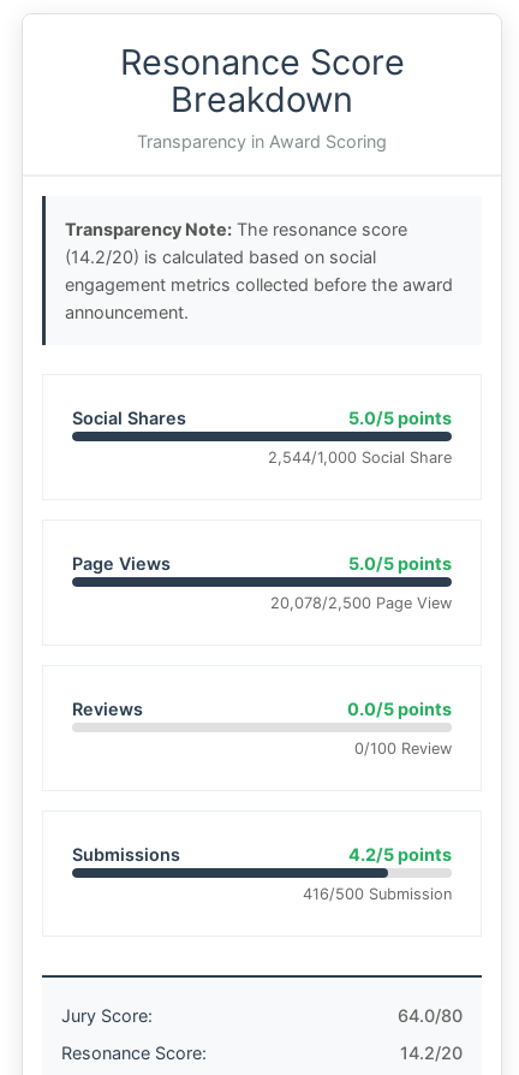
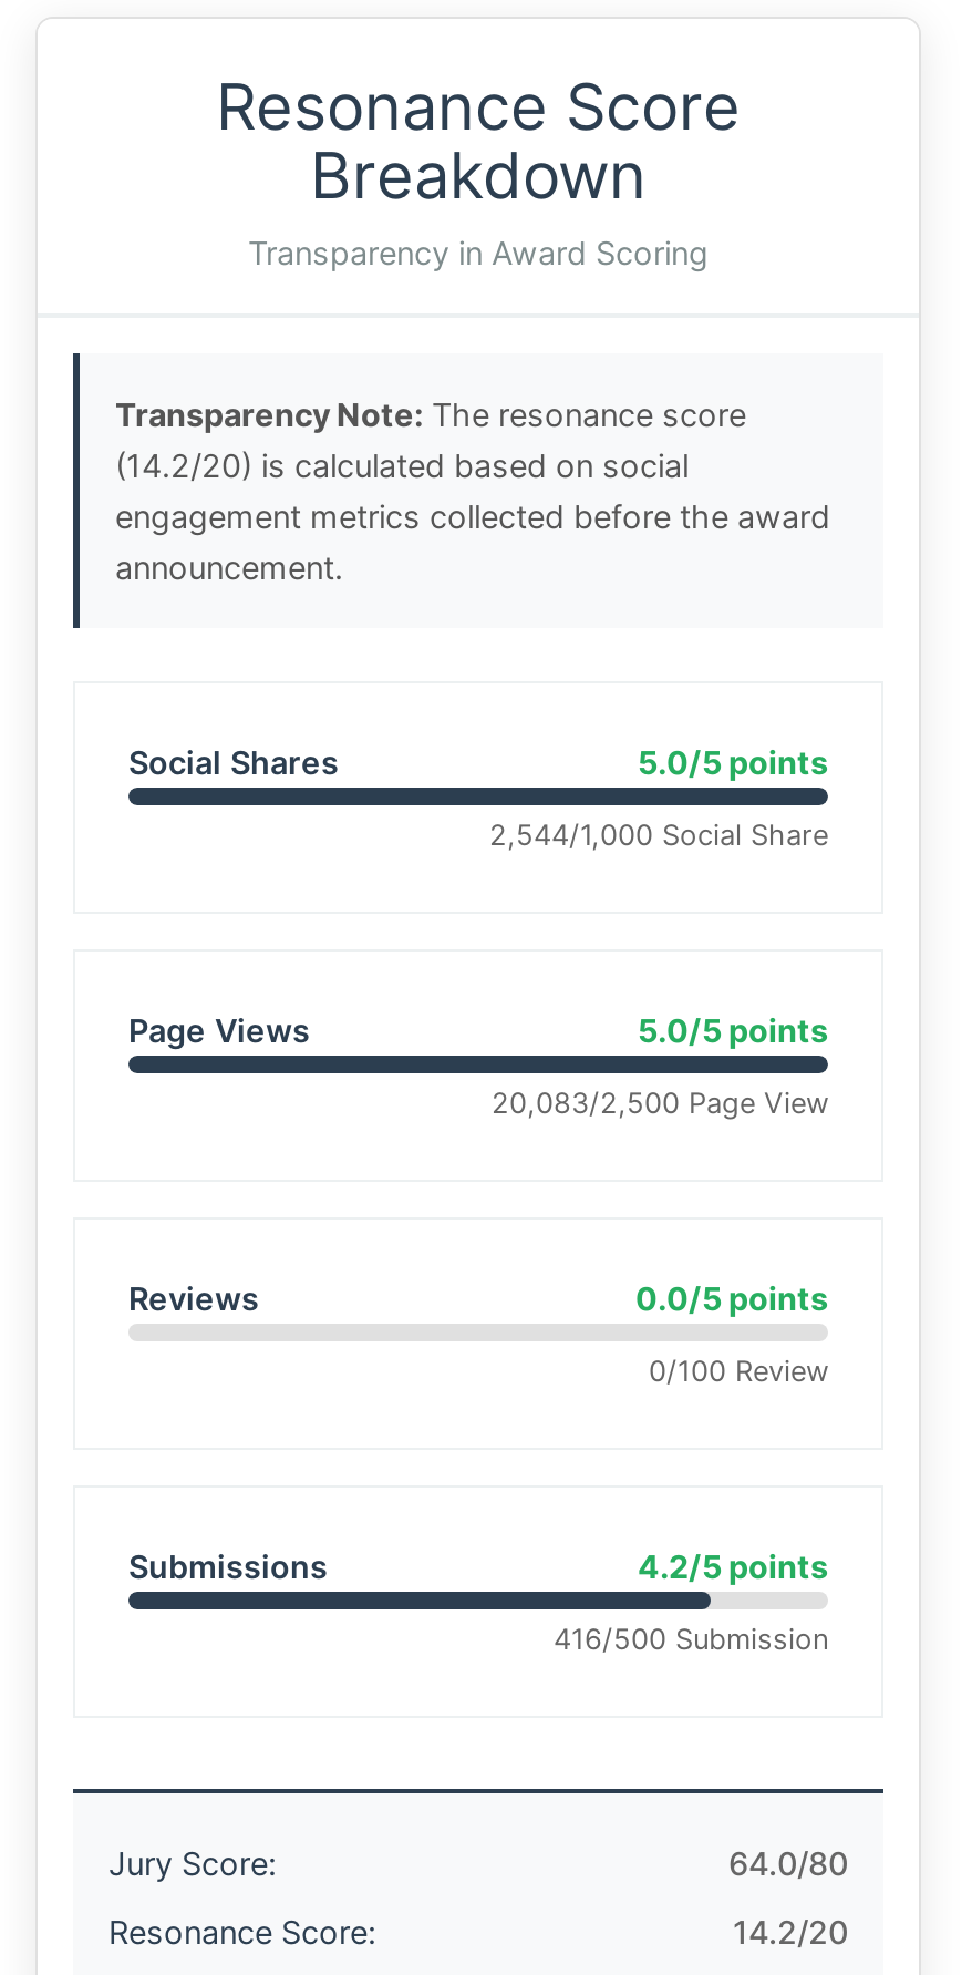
- 20,078/2,500 Page View
+ 20,083/2,500 Page View
